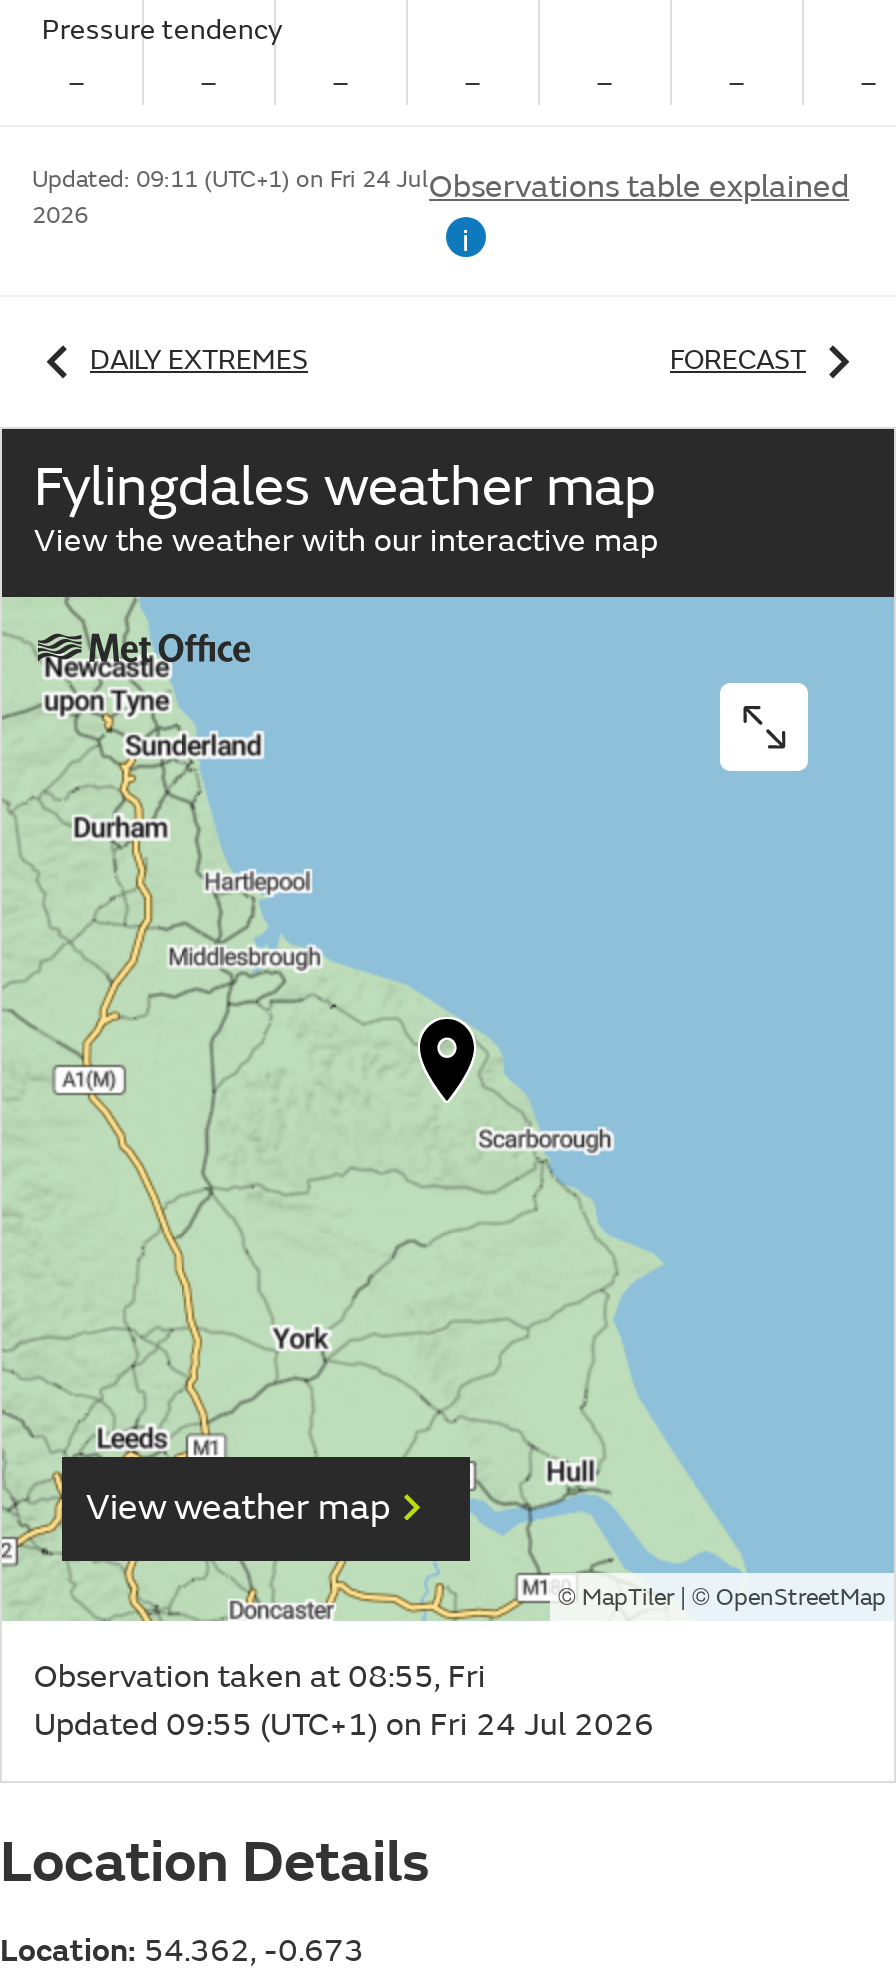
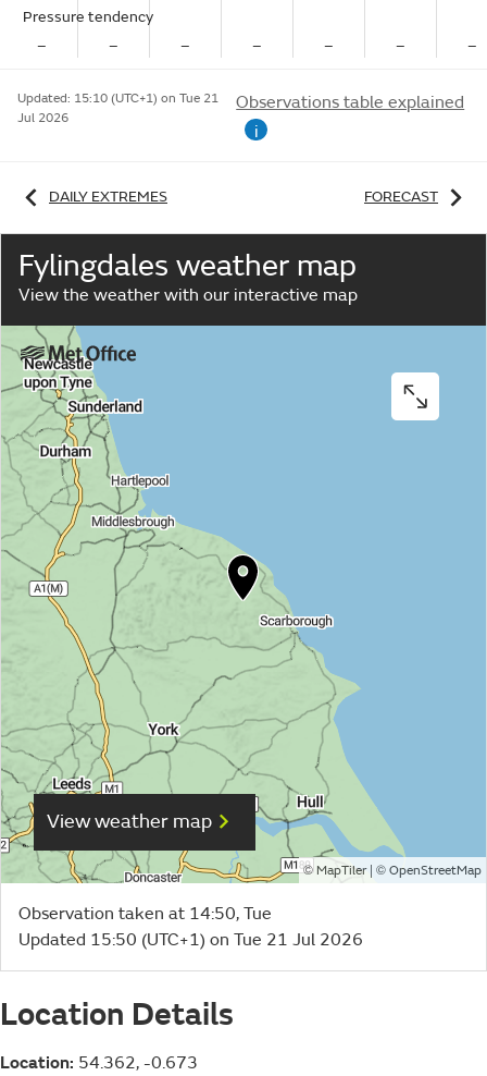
- Updated: 09:11 (UTC+1) on Fri 24 Jul
- 2026
+ Updated: 15:10 (UTC+1) on Tue 21
+ Jul 2026

- Observation taken at 08:55, Fri
+ Observation taken at 14:50, Tue

- Updated 09:55 (UTC+1) on Fri 24 Jul 2026
+ Updated 15:50 (UTC+1) on Tue 21 Jul 2026
